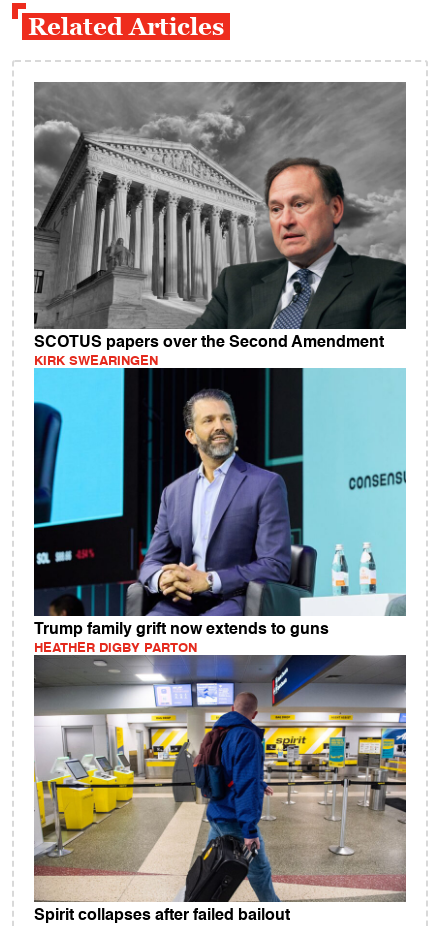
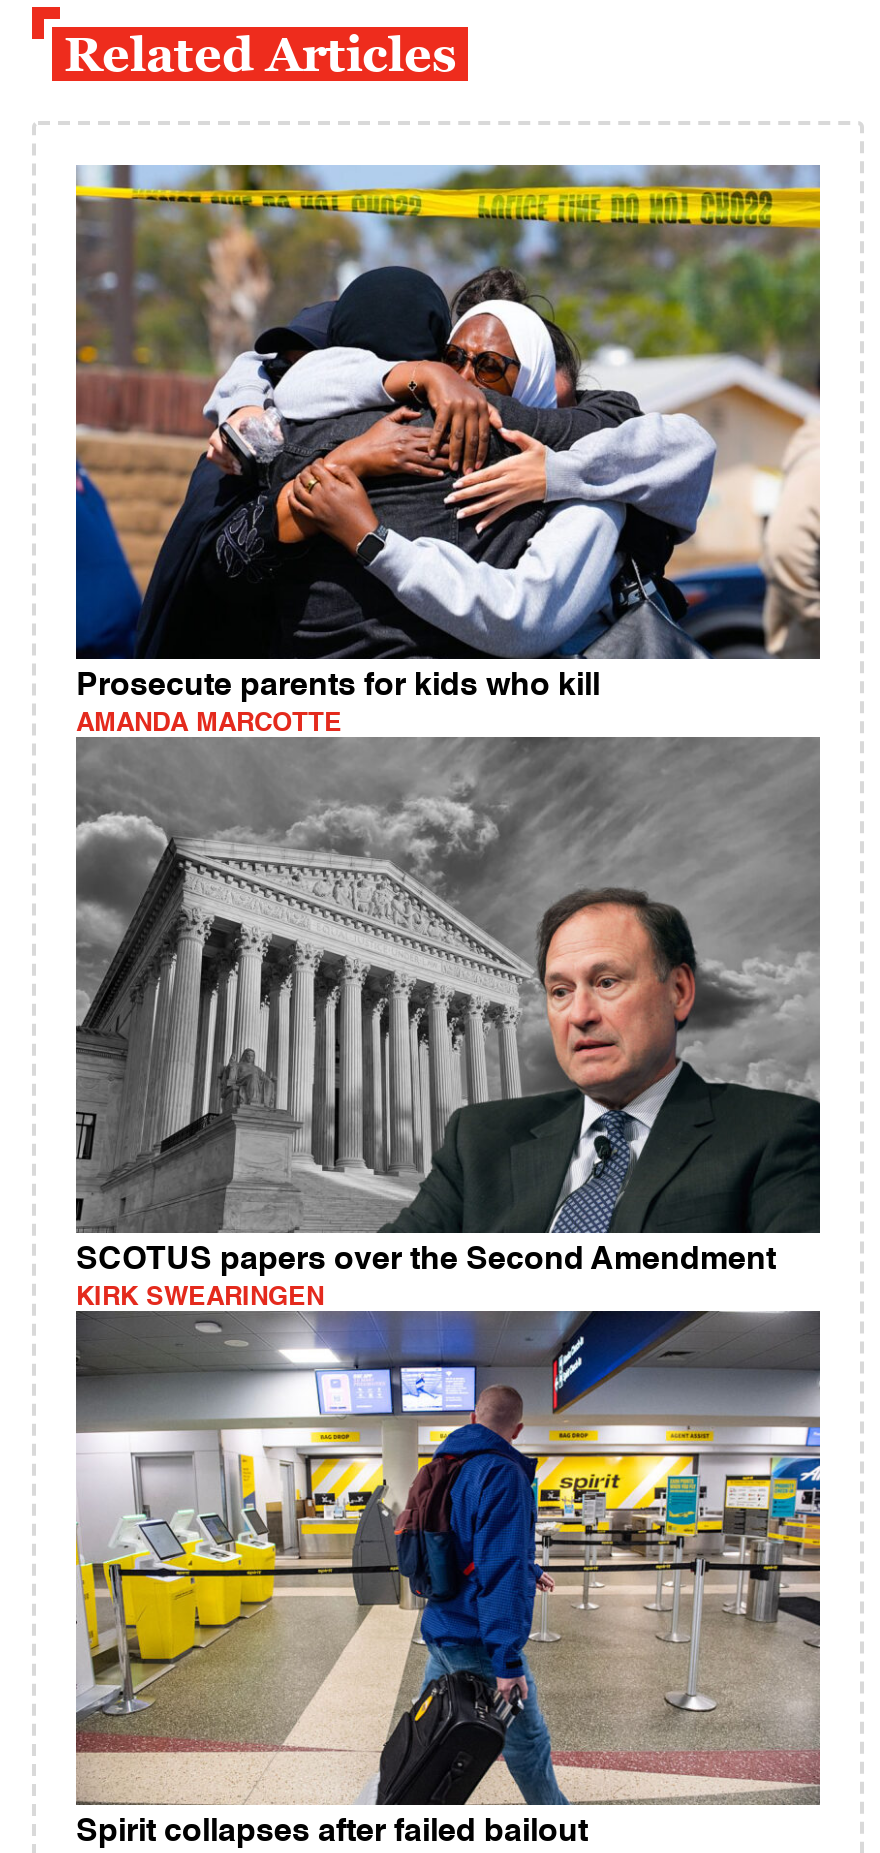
+ [image]
+ Prosecute parents for kids who kill
+ AMANDA MARCOTTE

moved down: [image] | SCOTUS papers over the Second Amendment | KIRK SWEARINGEN

- [image]
- Trump family grift now extends to guns
- HEATHER DIGBY PARTON
